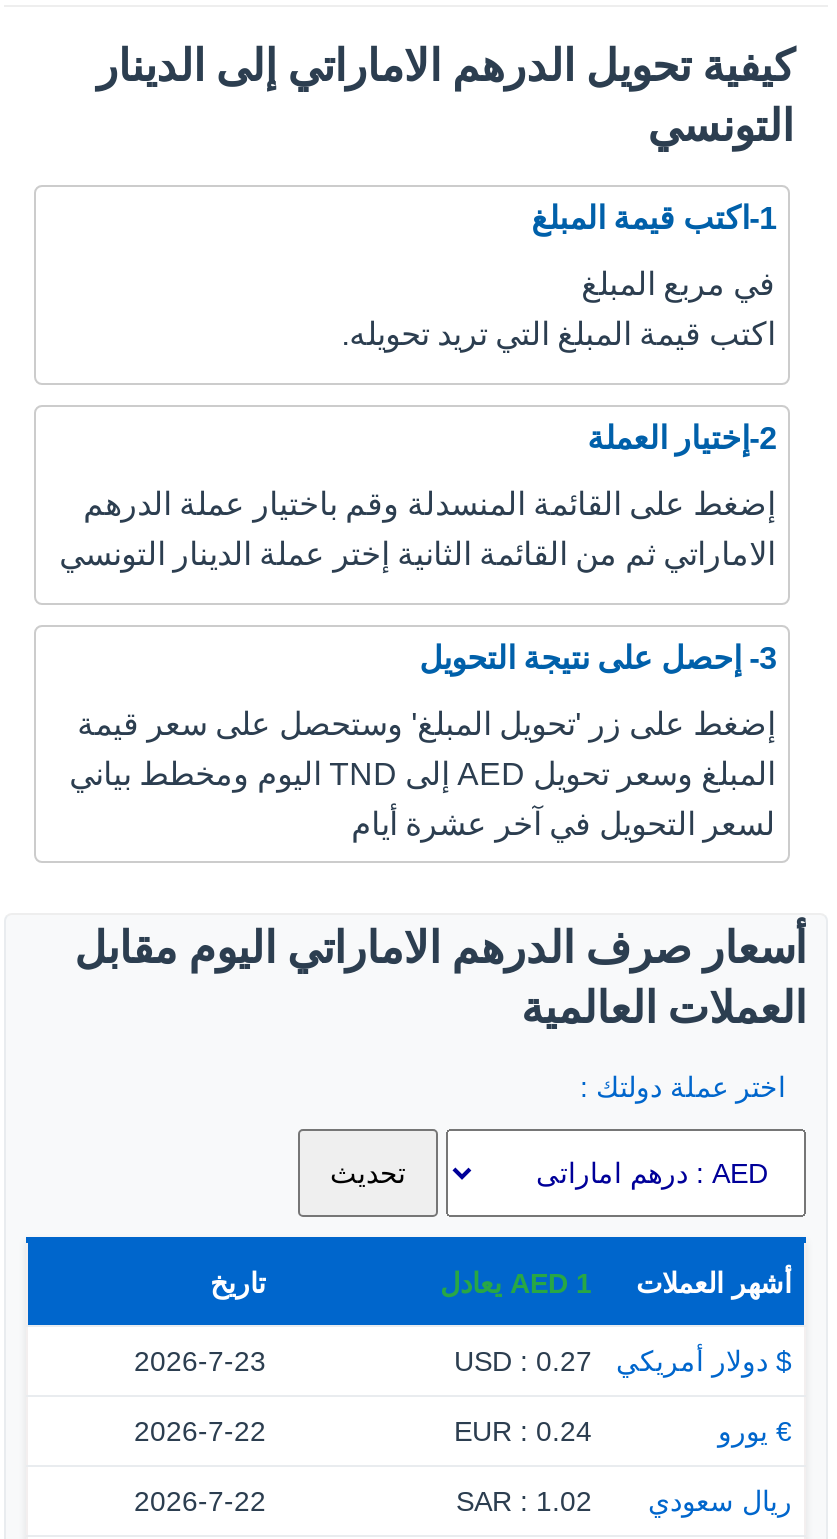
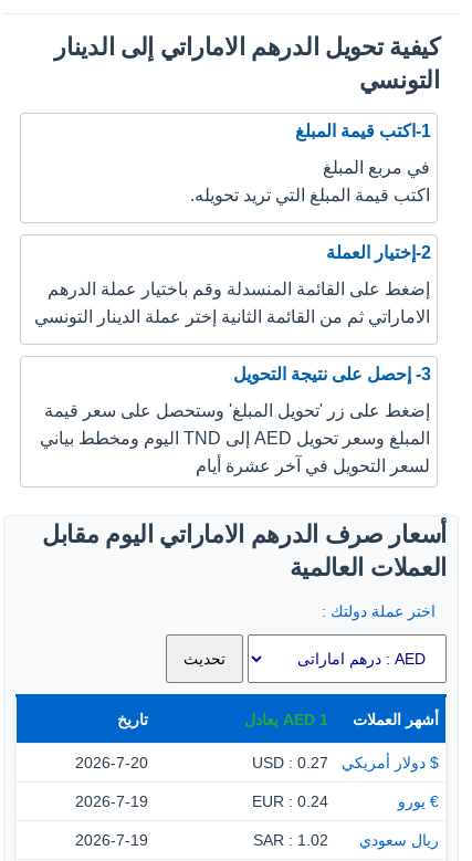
- 2026-7-23
+ 2026-7-20

- 2026-7-22
+ 2026-7-19

- 2026-7-22
+ 2026-7-19
